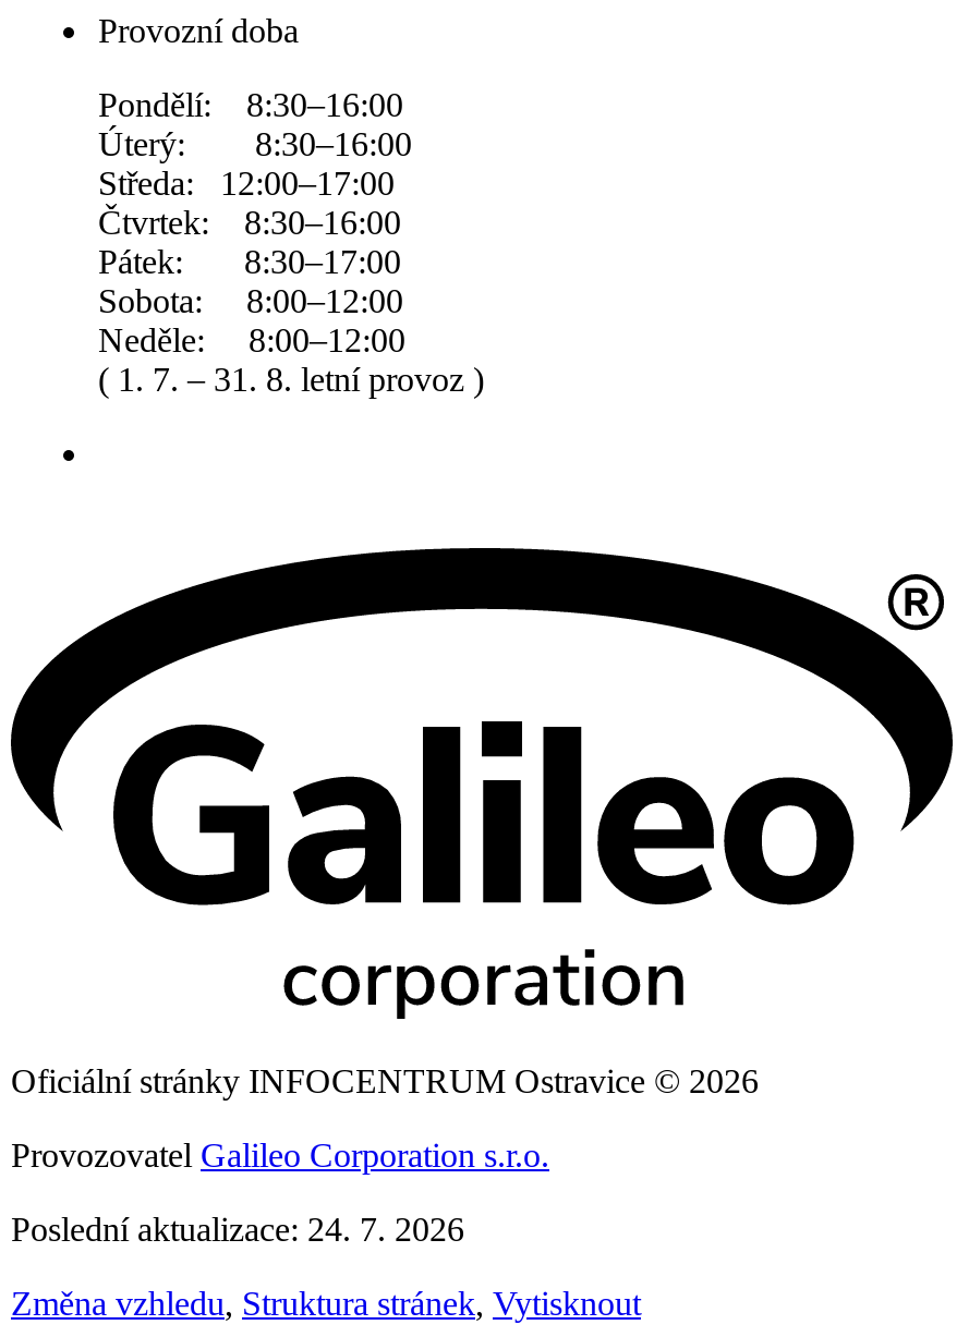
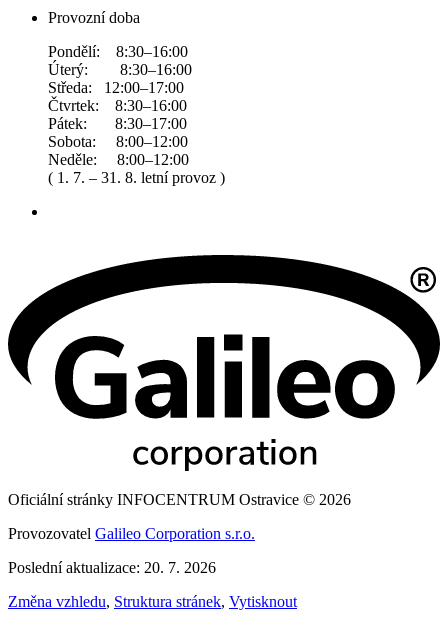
- Poslední aktualizace: 24. 7. 2026
+ Poslední aktualizace: 20. 7. 2026
